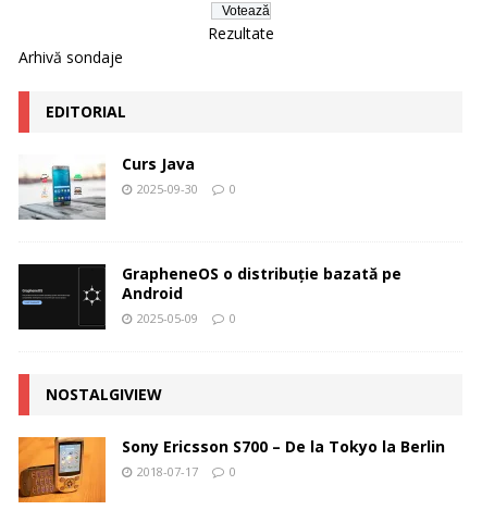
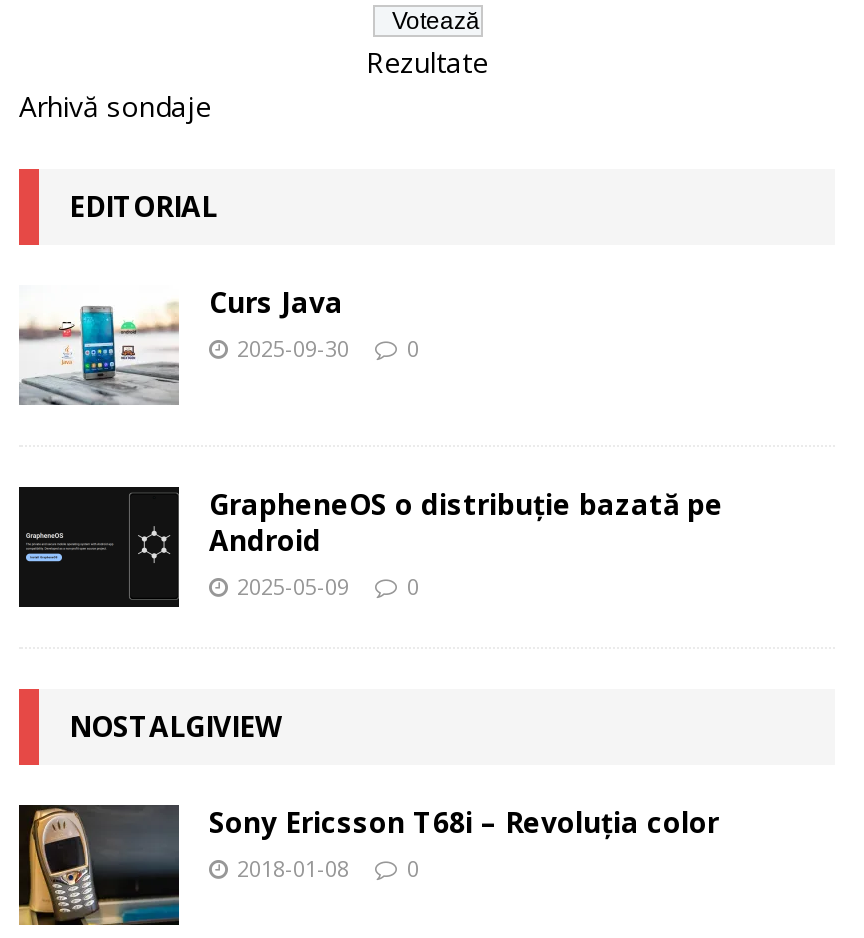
- [image]
- Sony Ericsson S700 – De la Tokyo la Berlin
- 2018-07-17
+ [image]
+ Sony Ericsson T68i – Revoluţia color
+ 2018-01-08
